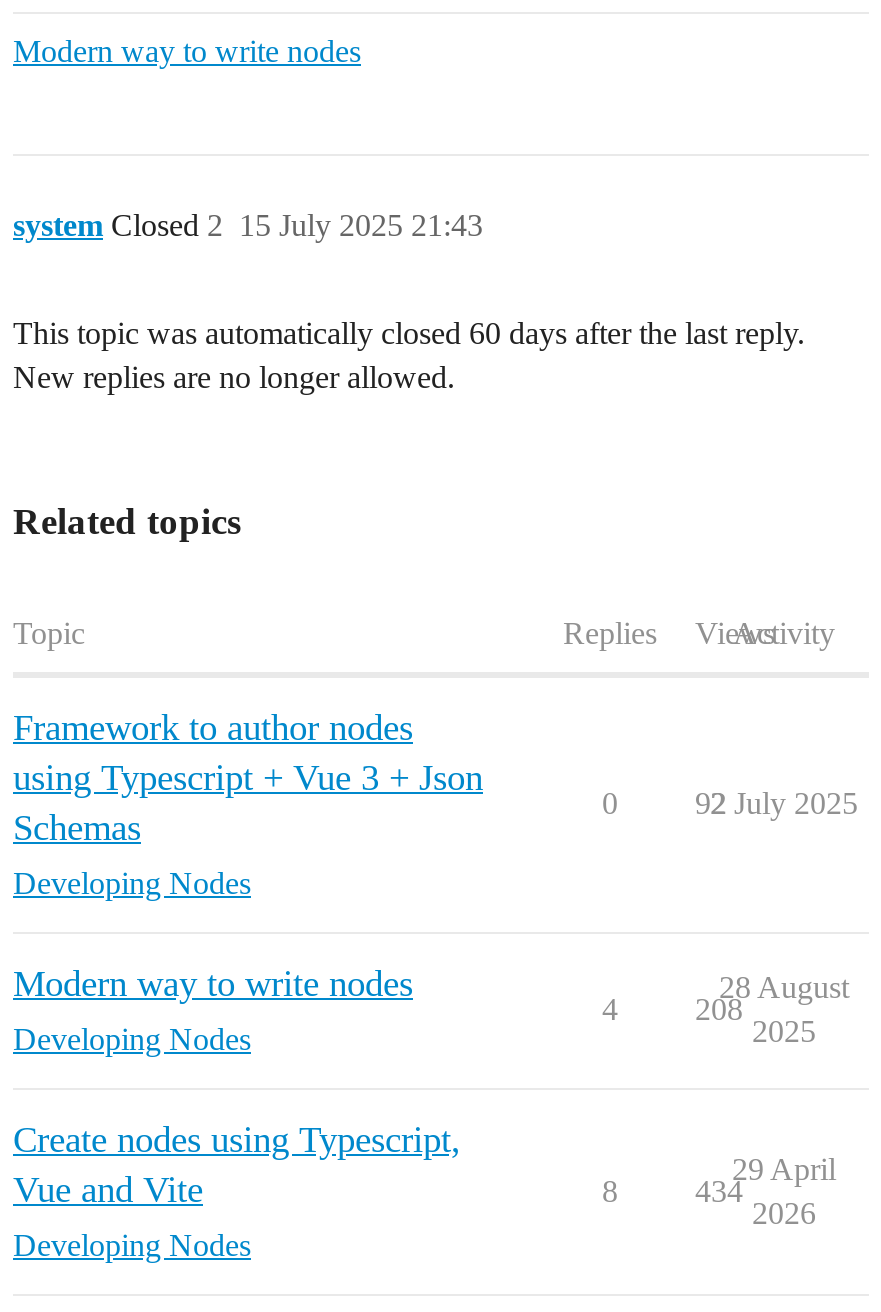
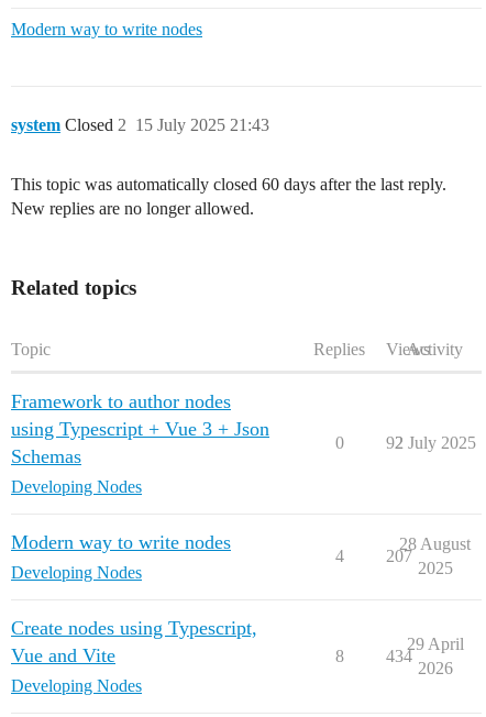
- 208
+ 207
